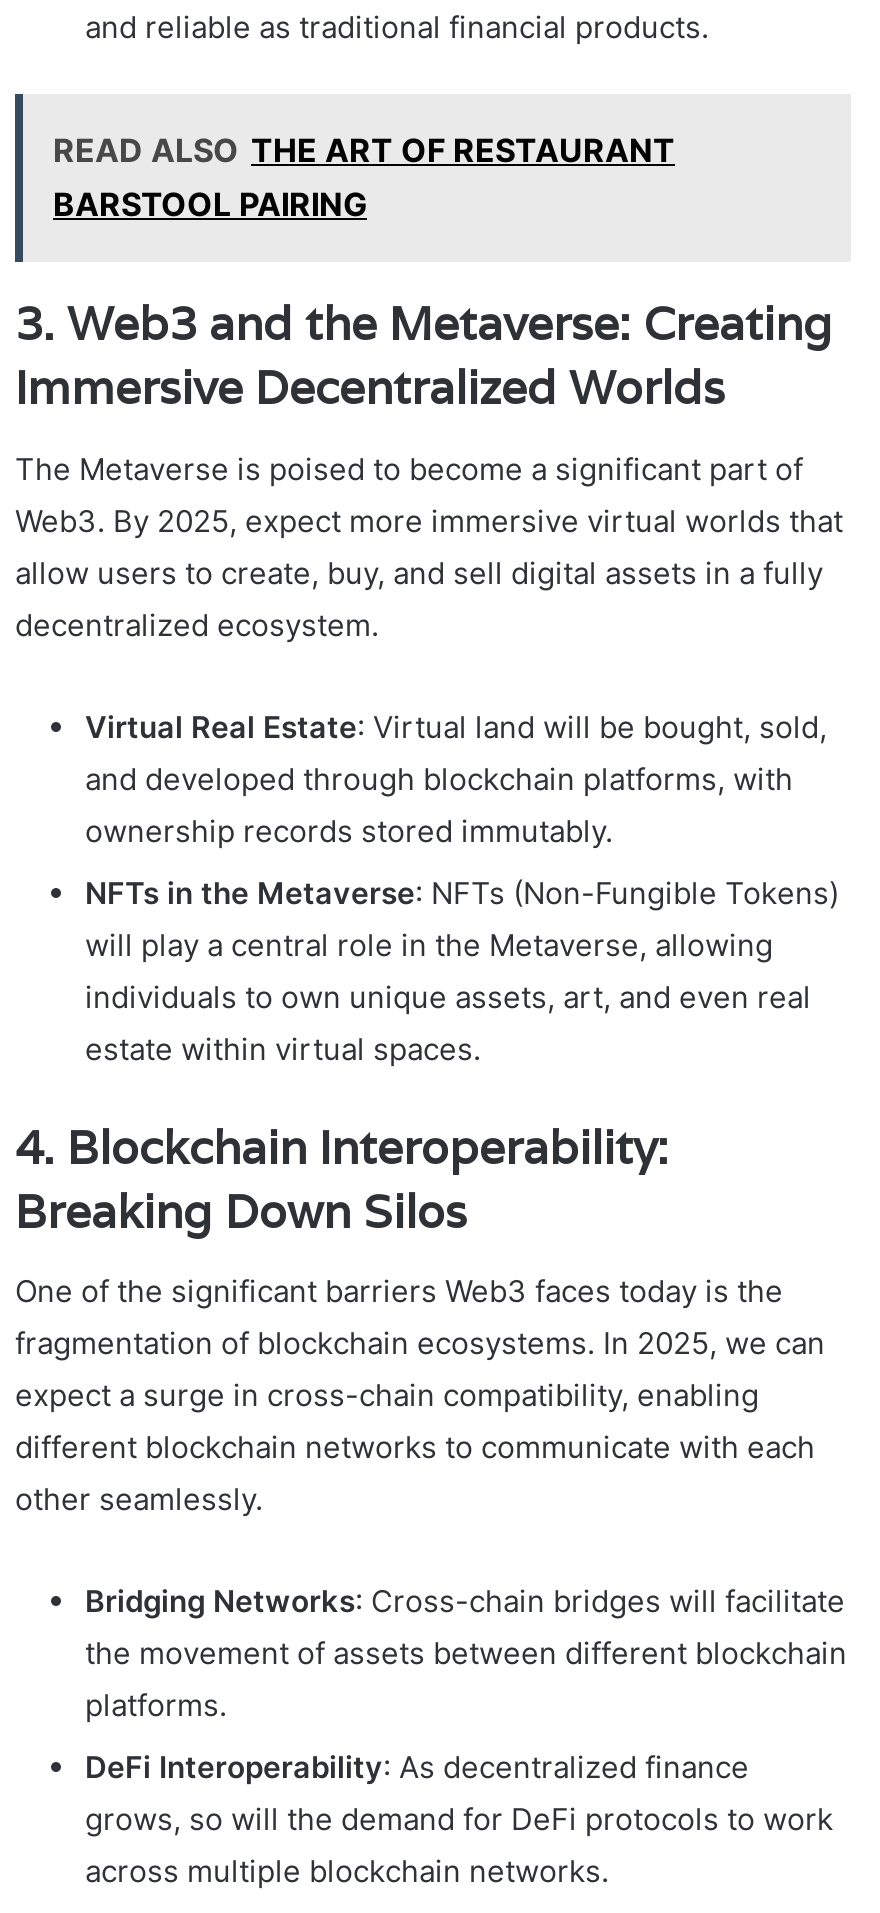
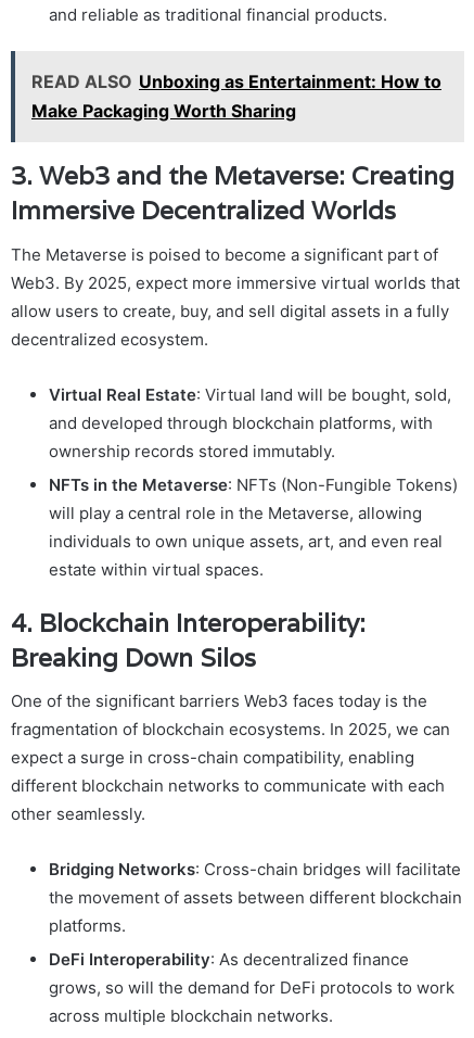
- READ ALSO THE ART OF RESTAURANT
- BARSTOOL PAIRING
+ READ ALSO Unboxing as Entertainment: How to
+ Make Packaging Worth Sharing
